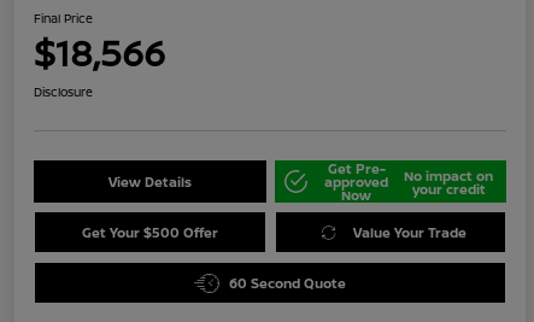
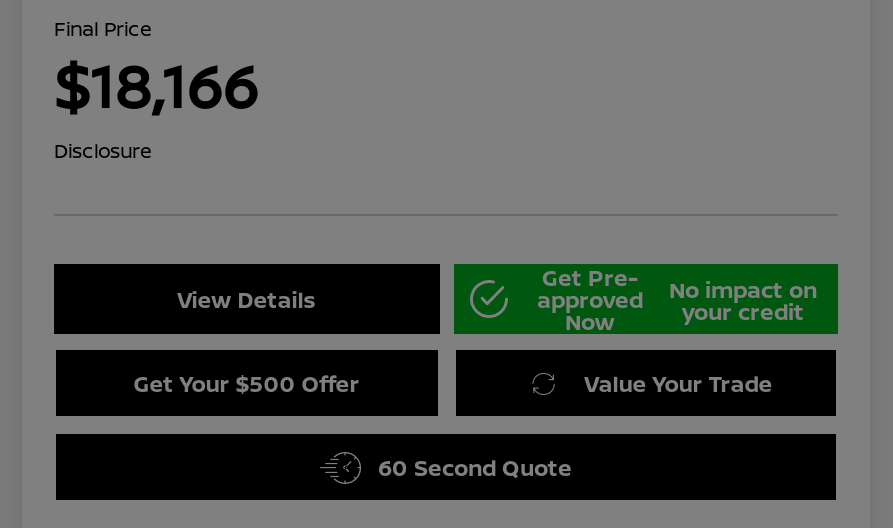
- $18,566
+ $18,166
